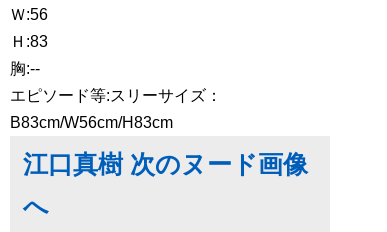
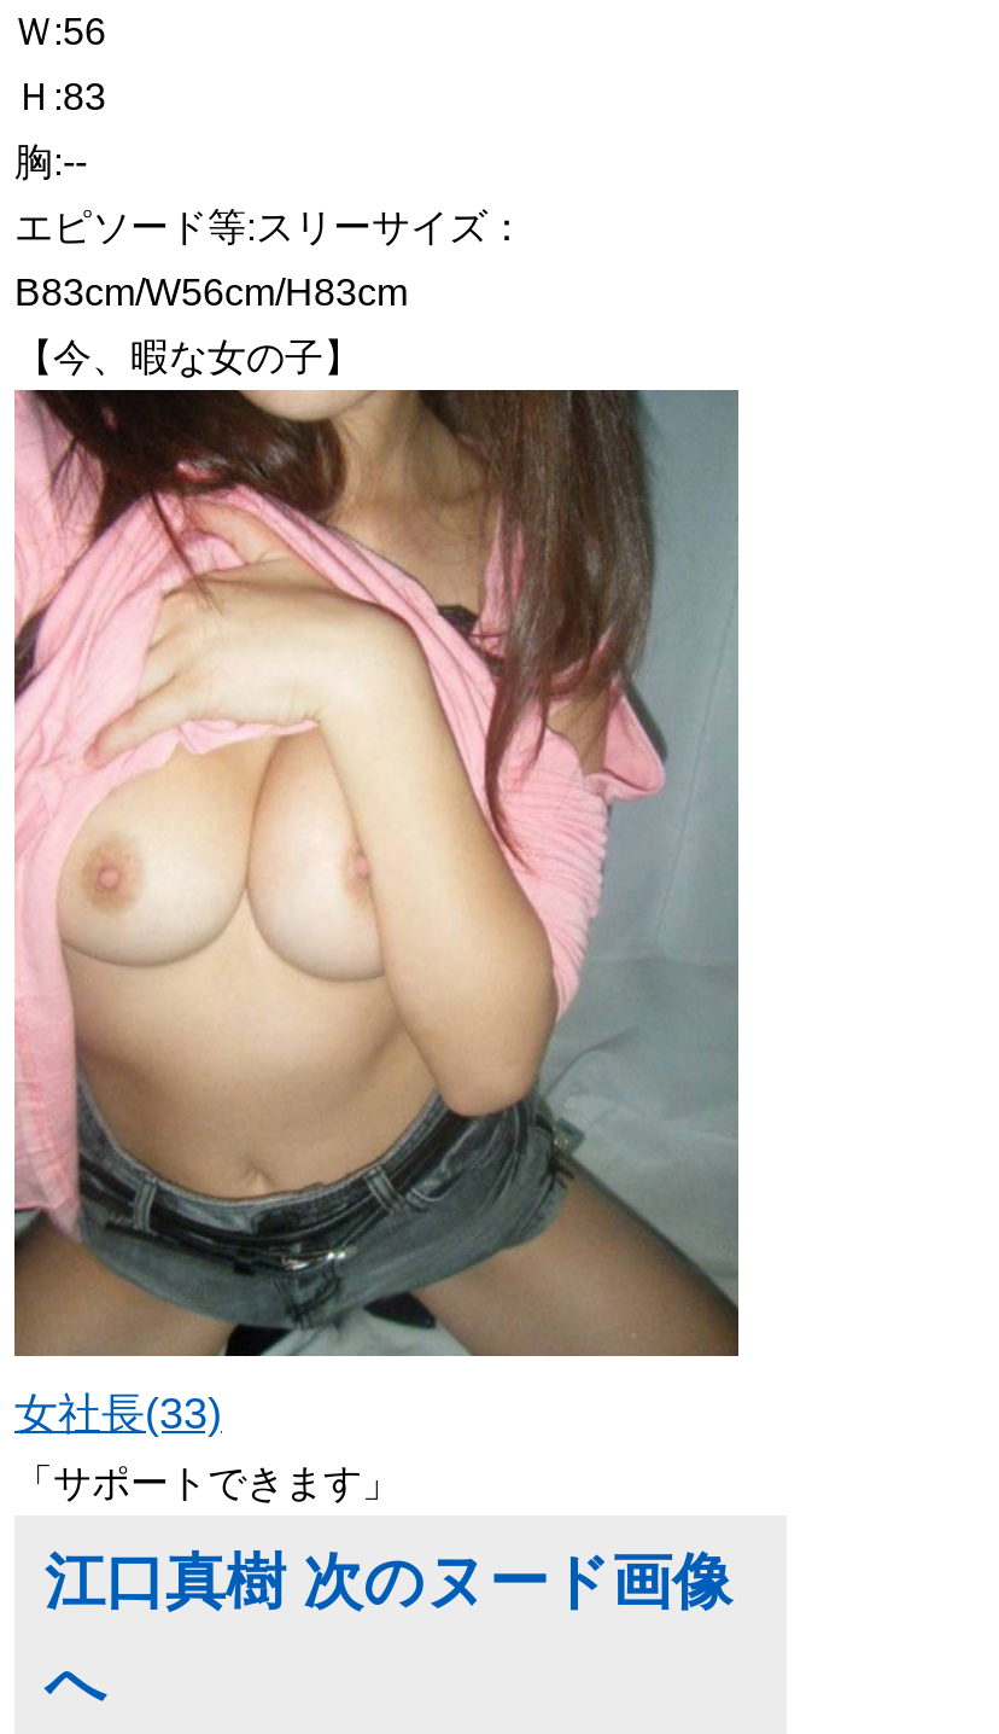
+ [image]
+ 女社長(33)
+ 「サポートできます」

+ 【今、暇な女の子】
